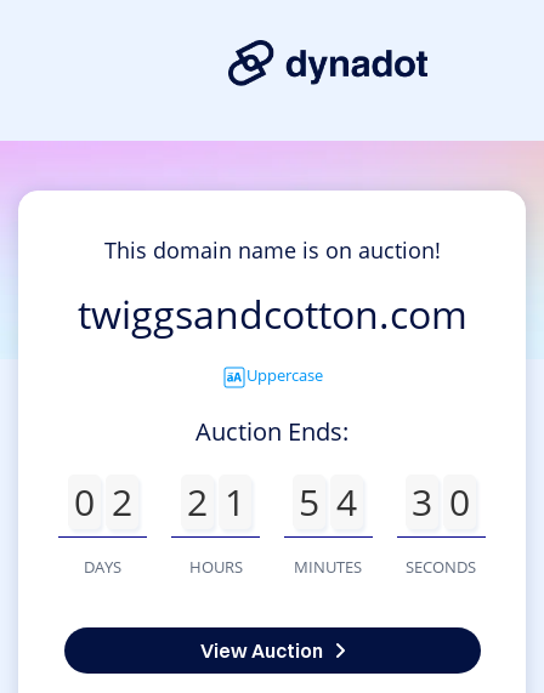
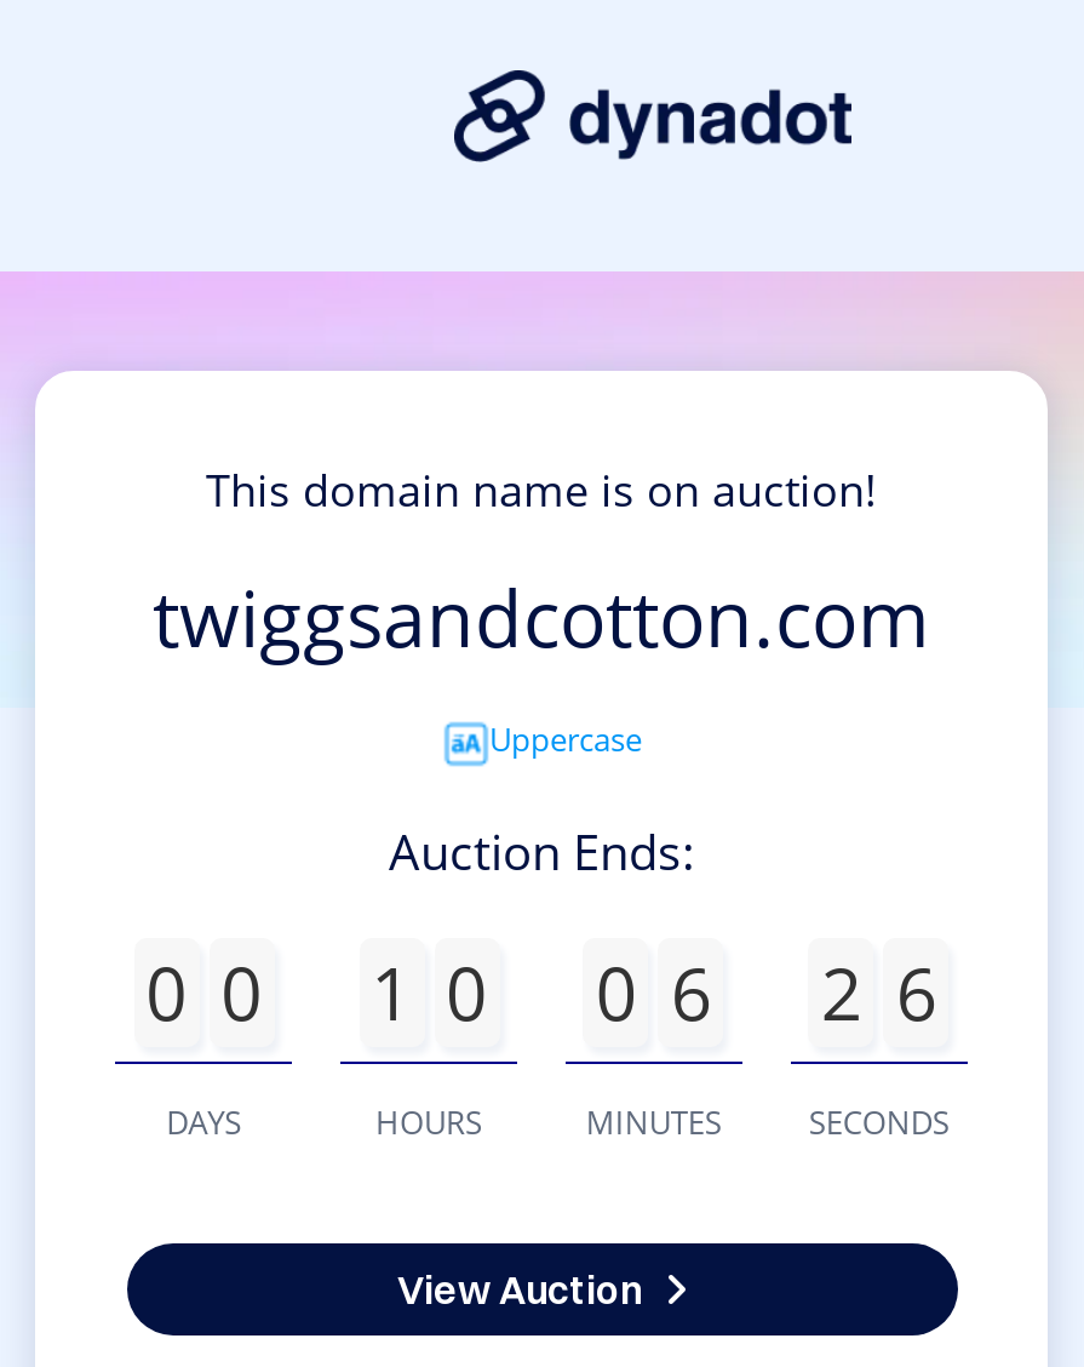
- 0 2
+ 0 0

- 2 1
+ 1 0

- 5 4
+ 0 6

- 3 0
+ 2 6
